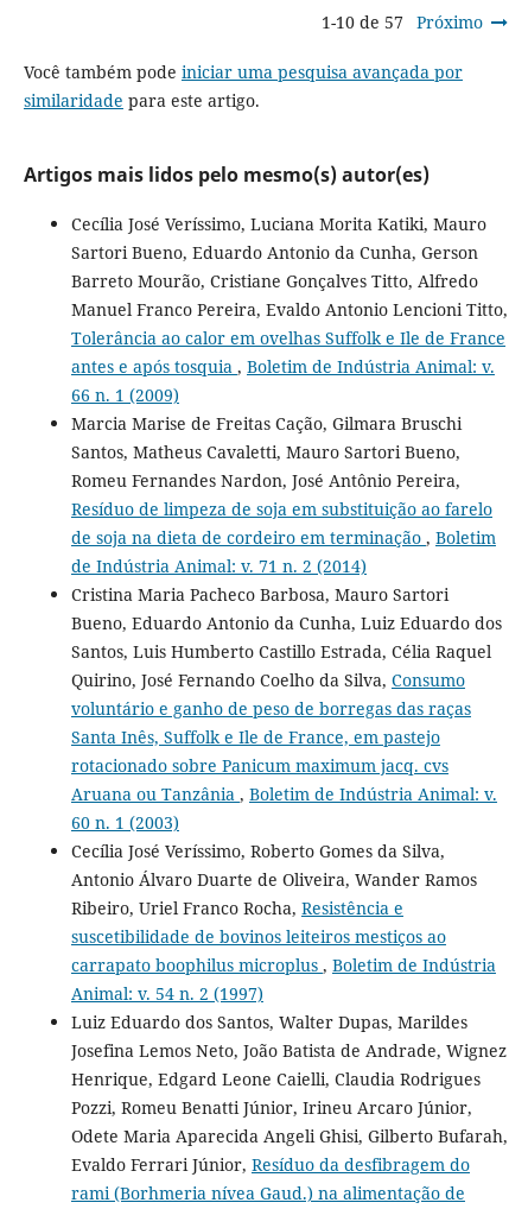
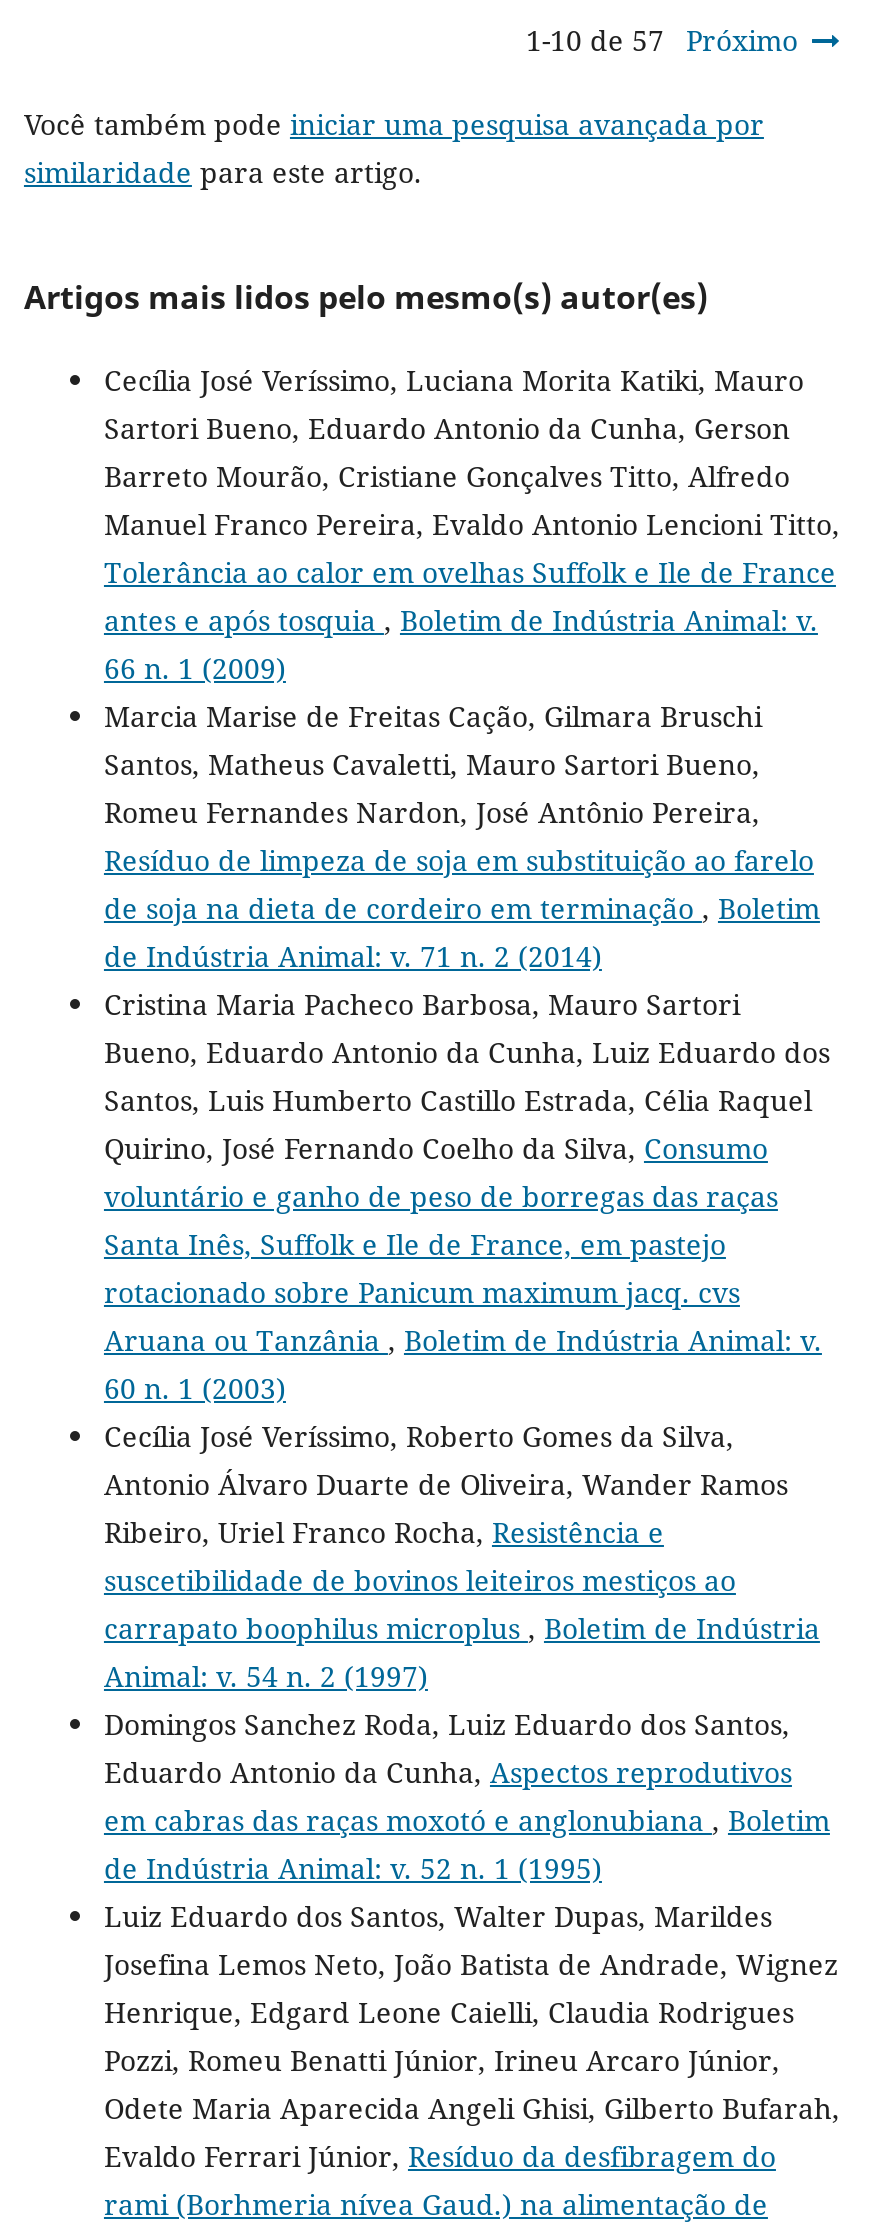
+ Domingos Sanchez Roda, Luiz Eduardo dos Santos,
+ Eduardo Antonio da Cunha, Aspectos reprodutivos
+ em cabras das raças moxotó e anglonubiana, Boletim
+ de Indústria Animal: v. 52 n. 1 (1995)
